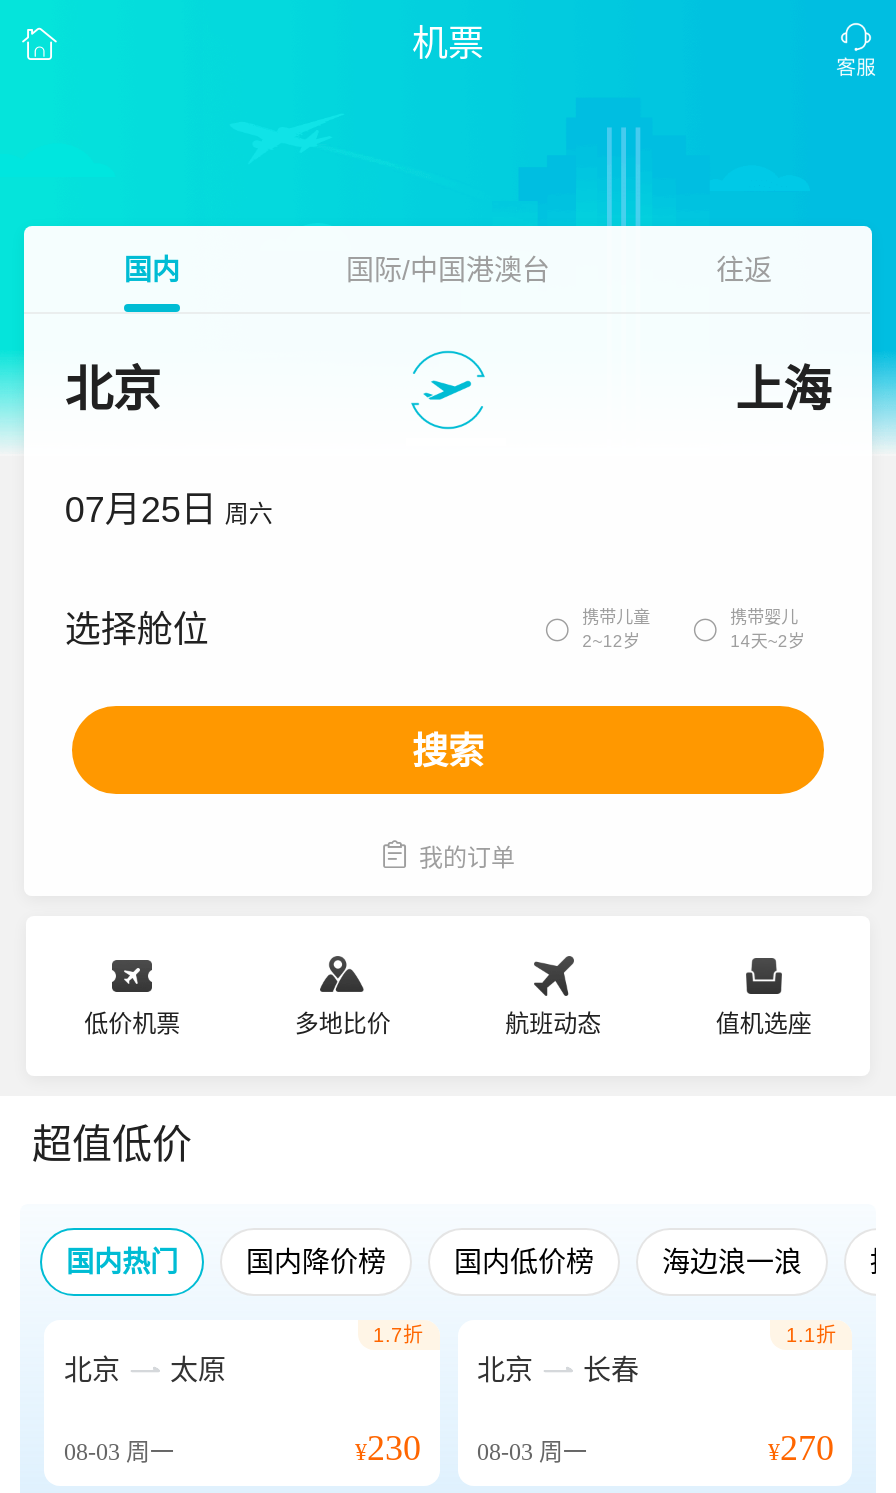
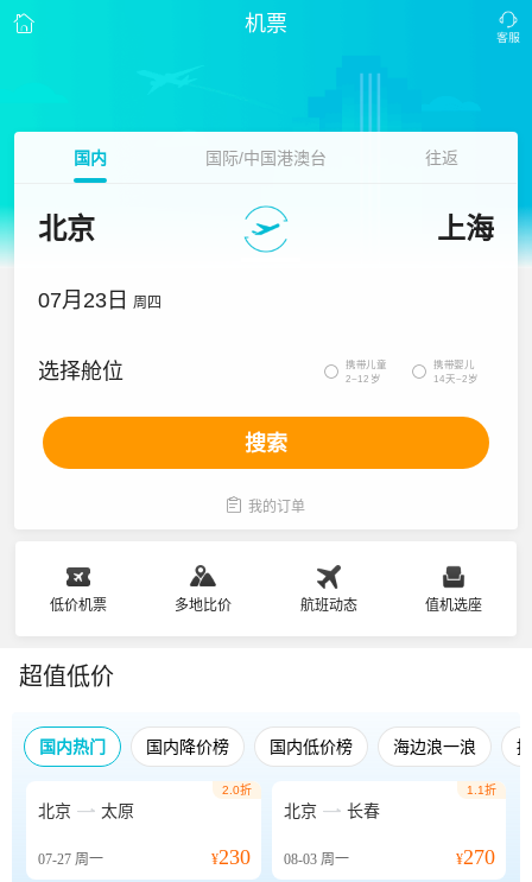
- 07月25日 周六
+ 07月23日 周四

- 1.7折
+ 2.0折

- 08-03周一
+ 07-27周一
